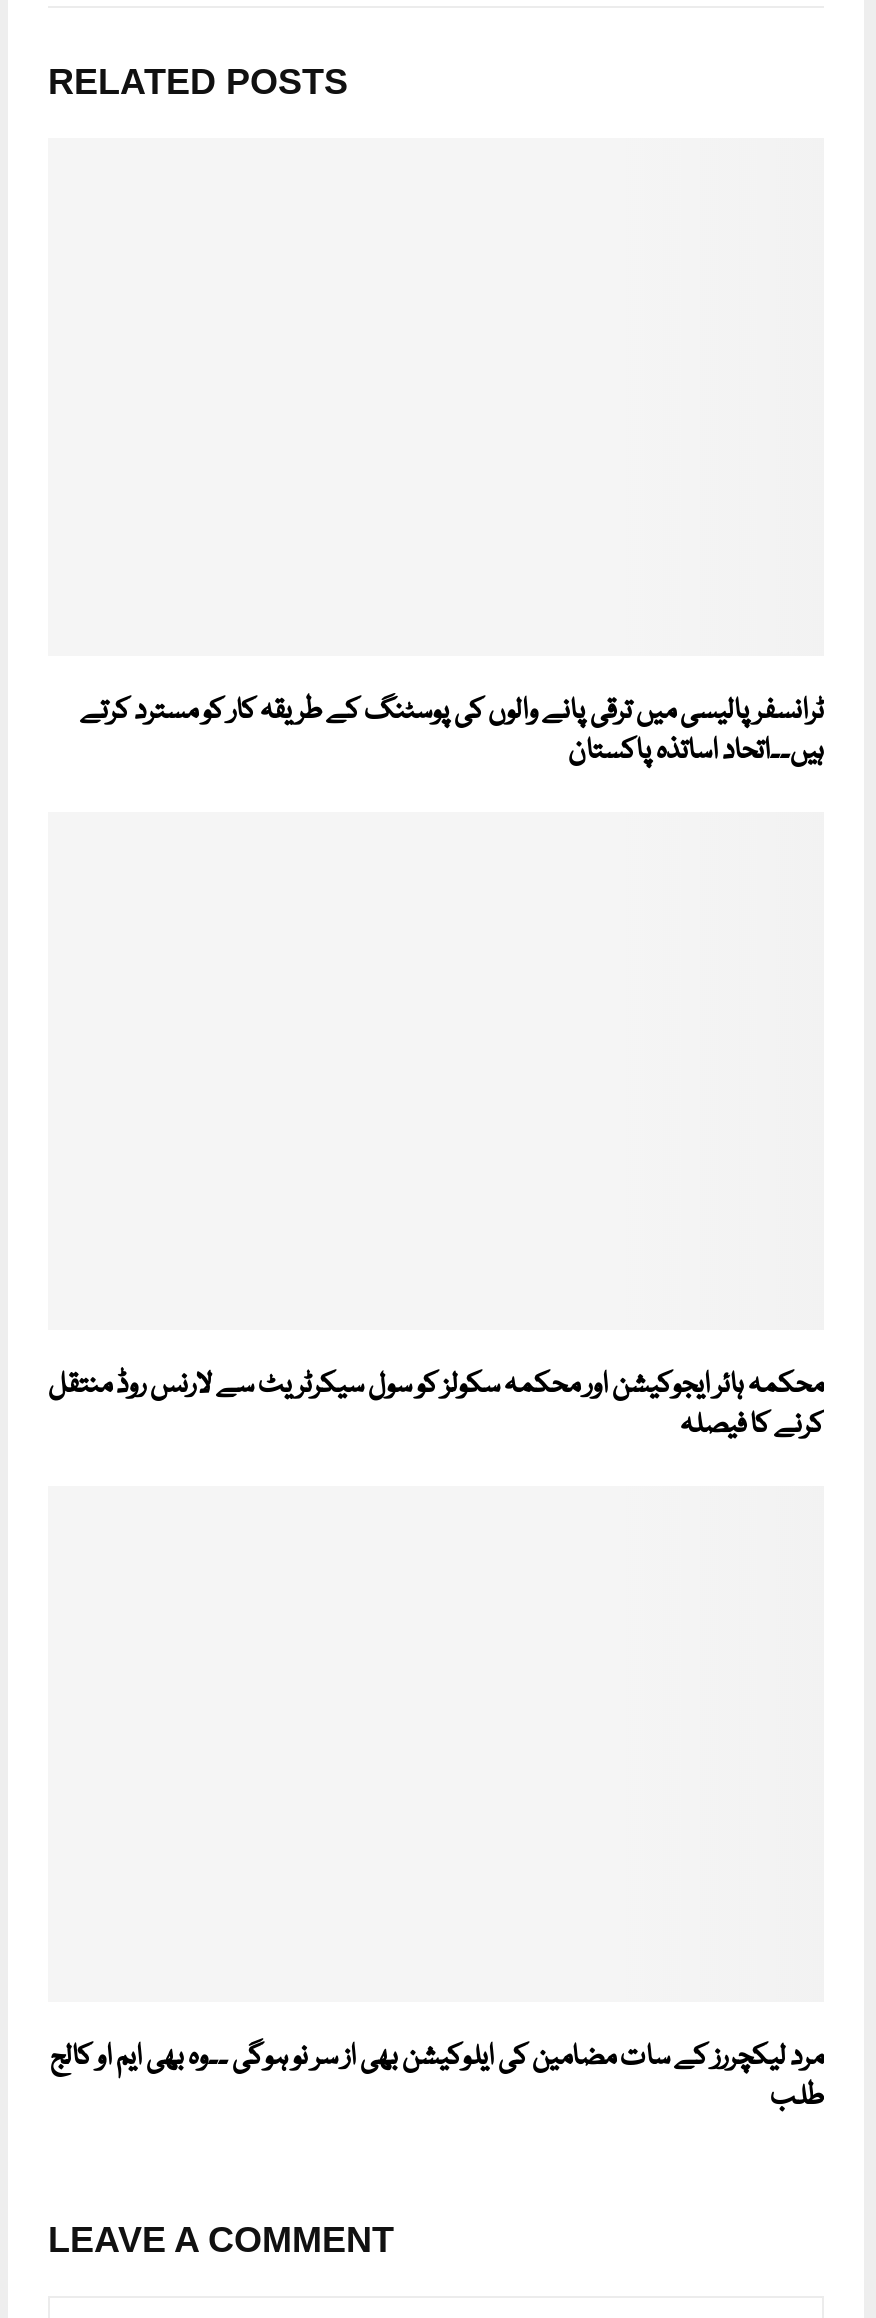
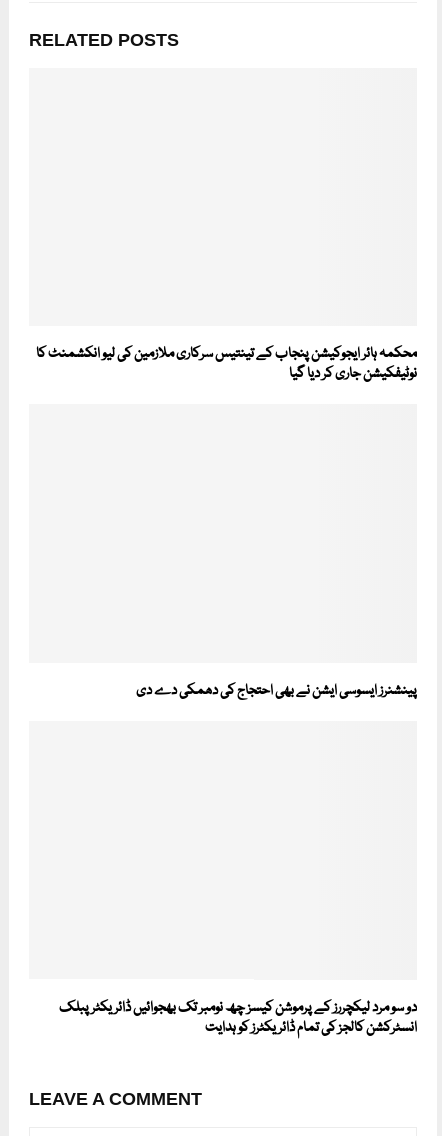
- ٹرانسفر پالیسی میں ترقی پانے والوں کی پوسٹنگ کے طریقہ کار کو مسترد کرتے
- ہیں۔۔اتحاد اساتذہ پاکستان
+ محکمہ ہائر ایجوکیشن پنجاب کے تینتیس سرکاری ملازمین کی لیو انکشمنٹ کا
+ نوٹیفکیشن جاری کر دیا گیا

- محکمہ ہائر ایجوکیشن اور محکمہ سکولز کو سول سیکرٹریٹ سے لارنس روڈ منتقل
- کرنے کا فیصلہ
+ پینشنرز ایسوسی ایشن نے بھی احتجاج کی دھمکی دے دی

- مرد لیکچررز کے سات مضامین کی ایلوکیشن بھی از سر نو ہوگی ۔۔وہ بھی ایم او کالج
- طلب
+ دو سو مرد لیکچررز کے پرموشن کیسز چھ نومبر تک بھجوائیں ڈائریکٹر پبلک
+ انسٹرکشن کالجز کی تمام ڈائریکٹرز کو ہدایت
